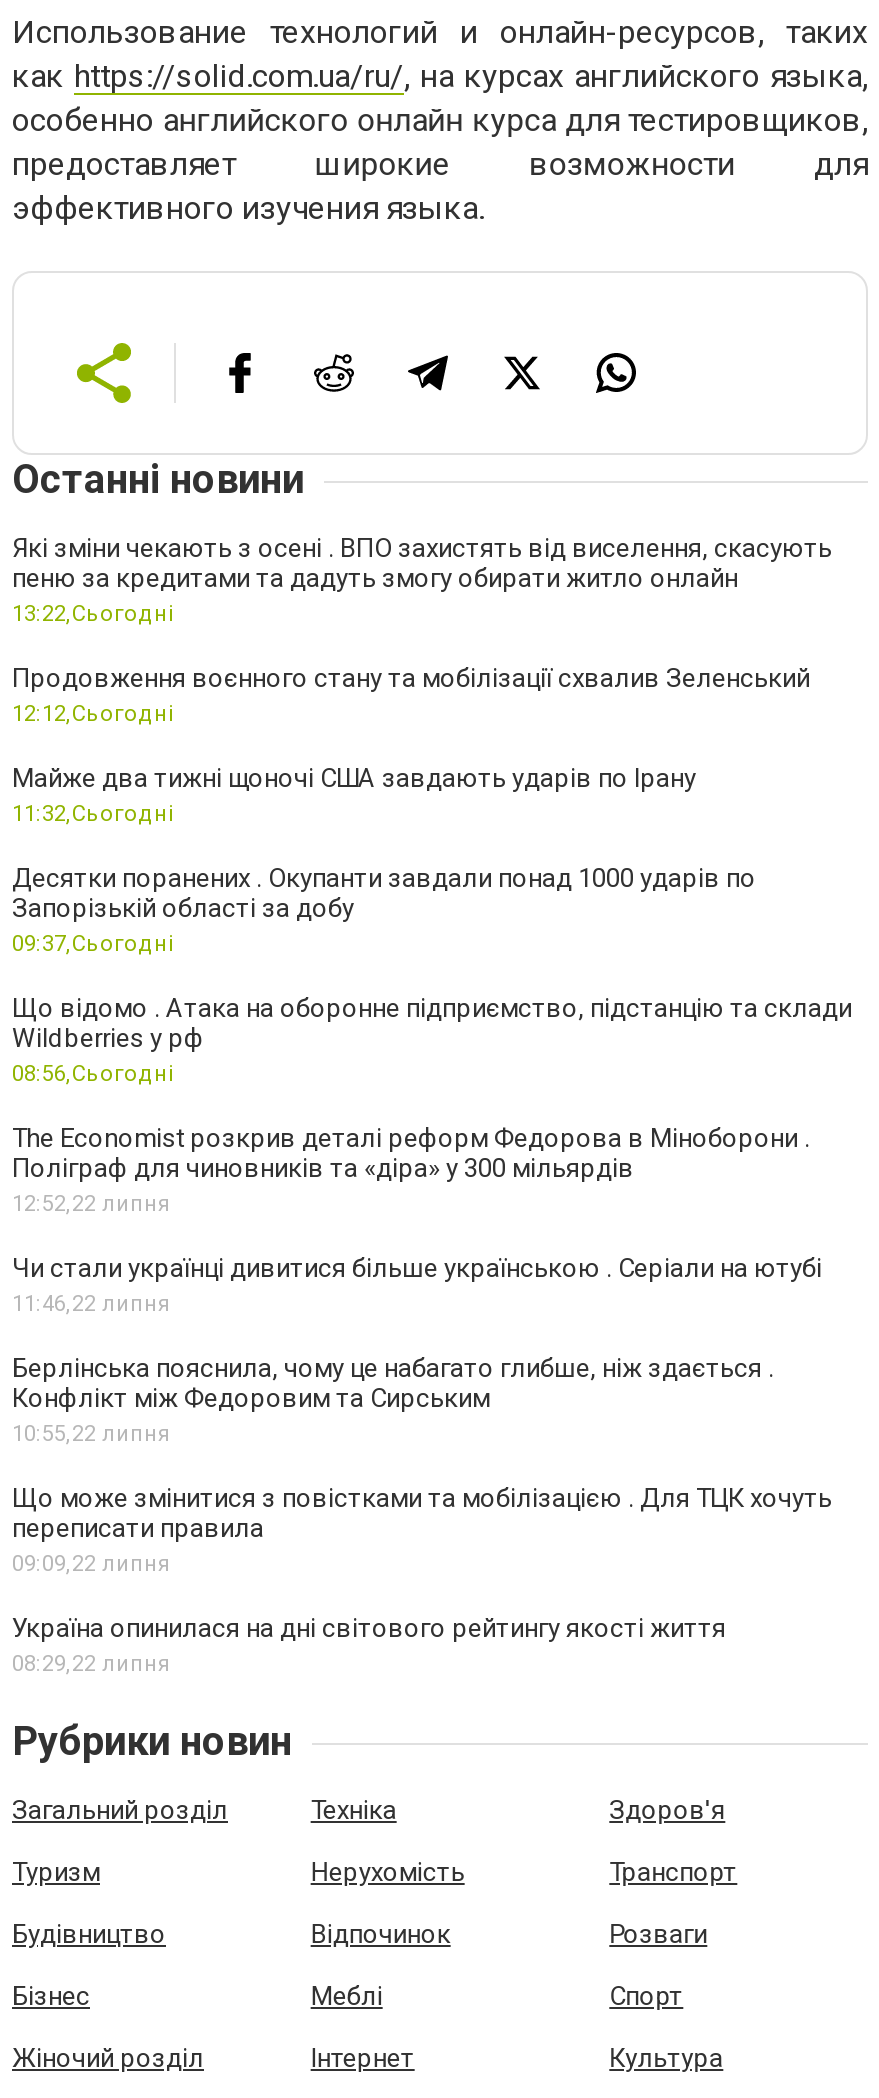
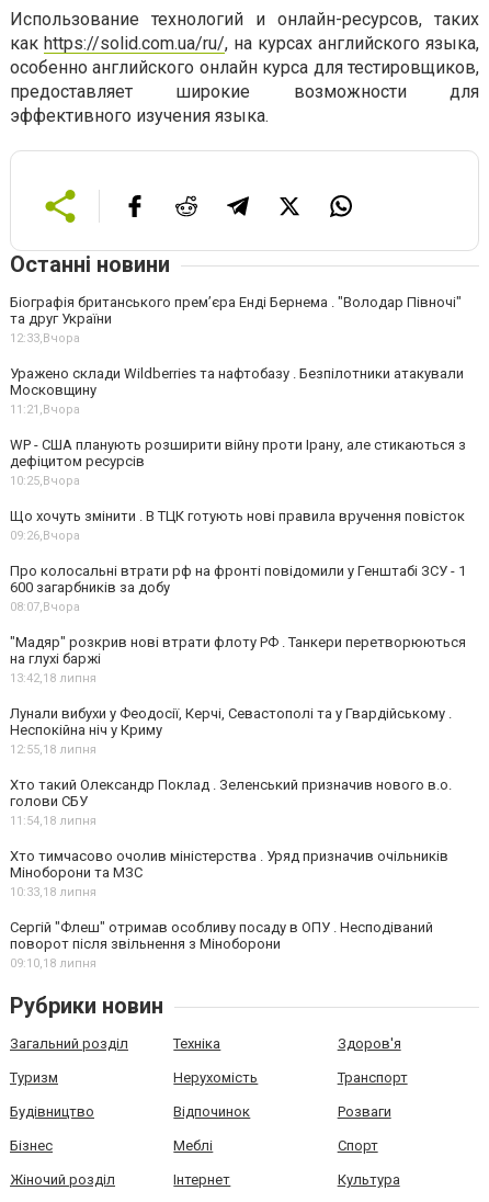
- Які зміни чекають з осені . ВПО захистять від виселення, скасують
- пеню за кредитами та дадуть змогу обирати житло онлайн
- 13:22,Сьогодні
+ Біографія британського прем’єра Енді Бернема . "Володар Півночі"
+ та друг України
+ 12:33,Вчора

- Продовження воєнного стану та мобілізації схвалив Зеленський
- 12:12,Сьогодні
+ Уражено склади Wildberries та нафтобазу . Безпілотники атакували
+ Московщину
+ 11:21, Вчора

- Майже два тижні щоночі США завдають ударів по Ірану
- 11:32,Сьогодні
+ WP - США планують розширити війну проти Ірану, але стикаються з
+ дефіцитом ресурсів
+ 10:25,Вчора

- Десятки поранених . Окупанти завдали понад 1000 ударів по
- Запорізькій області за добу
- 09:37,Сьогодні
+ Що хочуть змінити . В ТЦК готують нові правила вручення повісток
+ 09:26,Вчора

- Що відомо . Атака на оборонне підприємство, підстанцію та склади
- Wildberries у рф
- 08:56,Сьогодні
+ Про колосальні втрати рф на фронті повідомили у Генштабі ЗСУ - 1
+ 600 загарбників за добу
+ 08:07,Вчора

- The Economist розкрив деталі реформ Федорова в Міноборони .
- Поліграф для чиновників та «діра» у 300 мільярдів
- 12:52,22 липня
+ "Мадяр" розкрив нові втрати флоту РФ . Танкери перетворюються
+ на глухі баржі
+ 13:42,18 липня

- Чи стали українці дивитися більше українською . Серіали на ютубі
- 11:46,22 липня
+ Лунали вибухи у Феодосії, Керчі, Севастополі та у Гвардійському .
+ Неспокійна ніч у Криму
+ 12:55,18 липня

- Берлінська пояснила, чому це набагато глибше, ніж здається .
- Конфлікт між Федоровим та Сирським
- 10:55,22 липня
+ Хто такий Олександр Поклад . Зеленський призначив нового в.о.
+ голови СБУ
+ 11:54,18 липня

- Що може змінитися з повістками та мобілізацією . Для ТЦК хочуть
- переписати правила
- 09:09,22 липня
+ Хто тимчасово очолив міністерства . Уряд призначив очільників
+ Міноборони та МЗС
+ 10:33,18 липня

- Україна опинилася на дні світового рейтингу якості життя
- 08:29,22 липня
+ Сергій "Флеш" отримав особливу посаду в ОПУ . Несподіваний
+ поворот після звільнення з Міноборони
+ 09:10,18 липня
